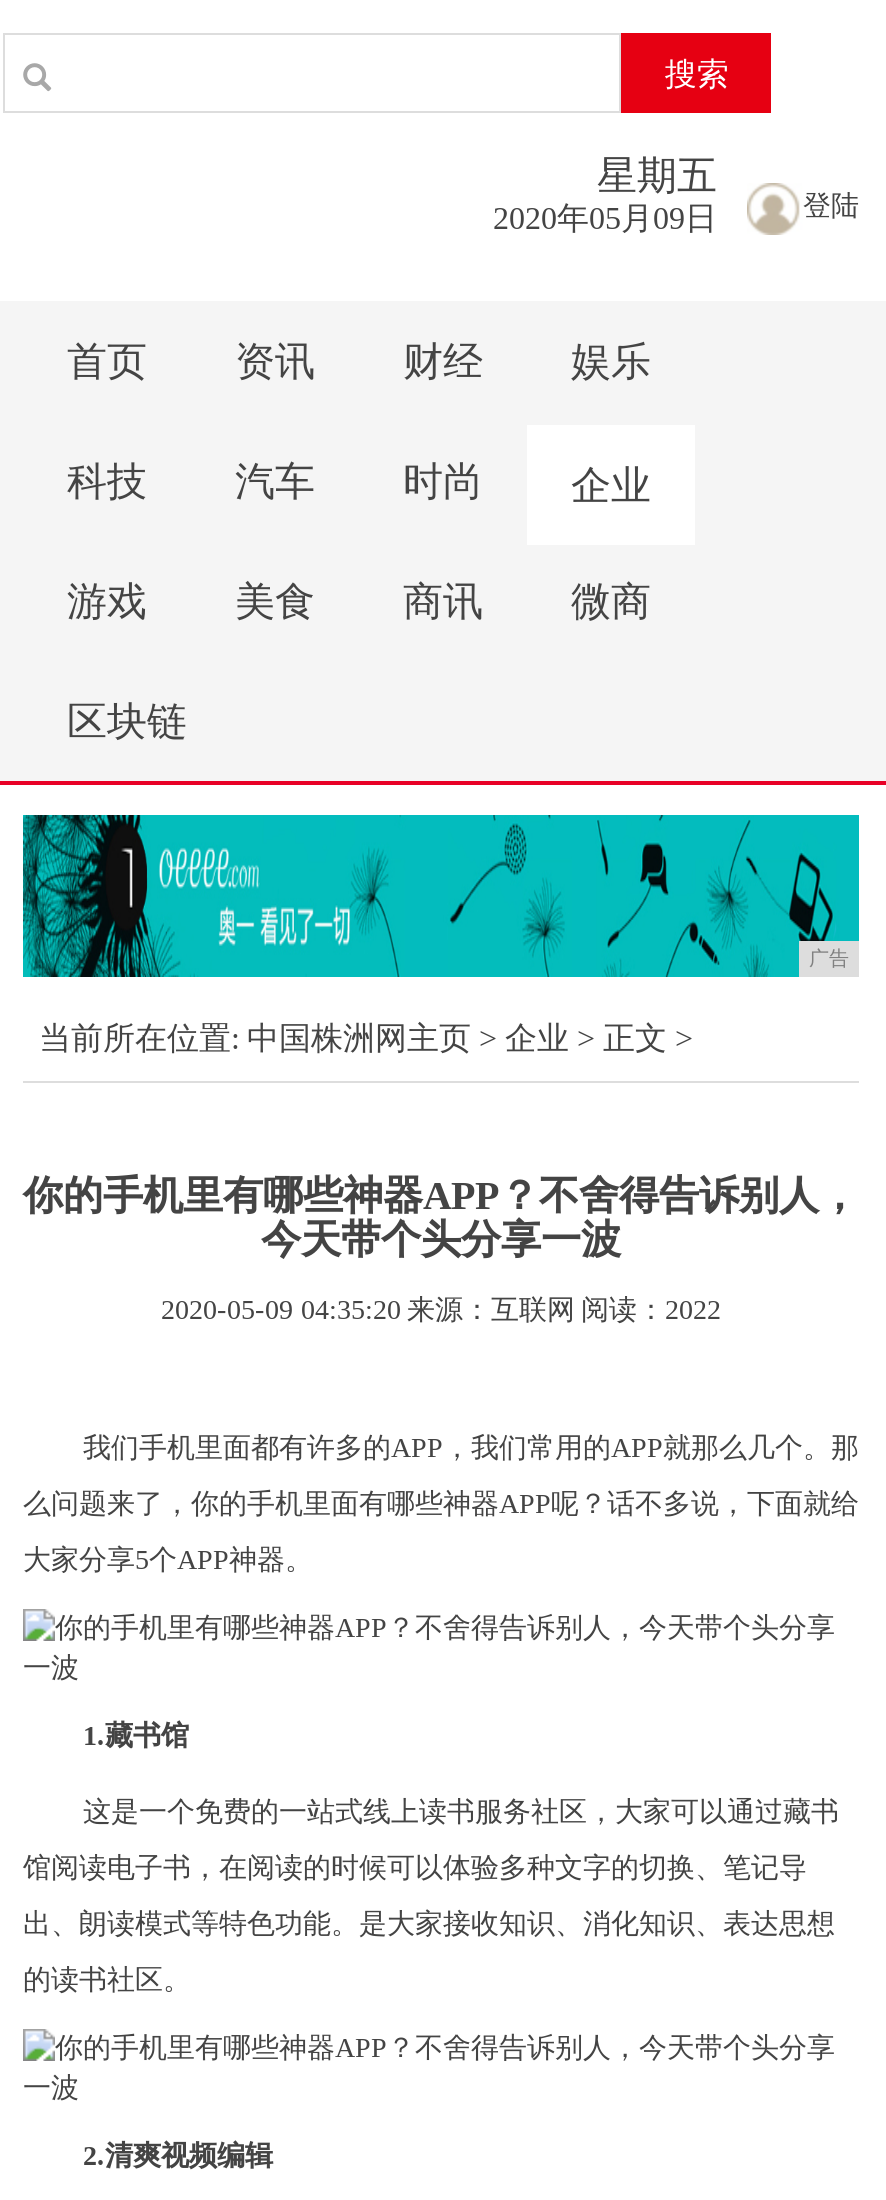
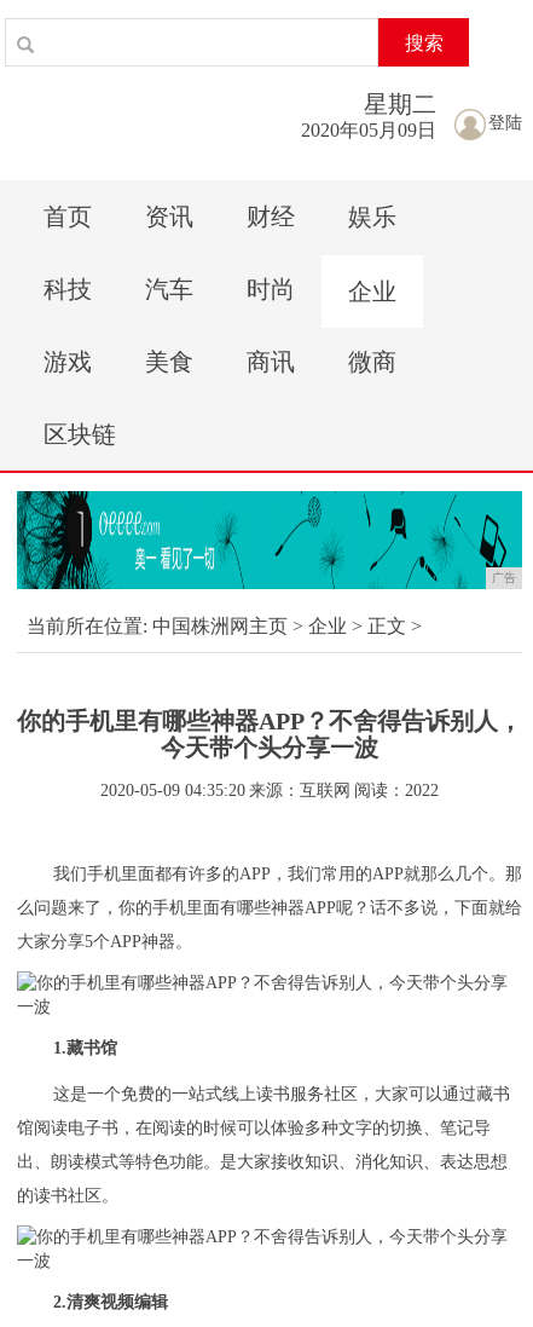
- 星期五
+ 星期二
